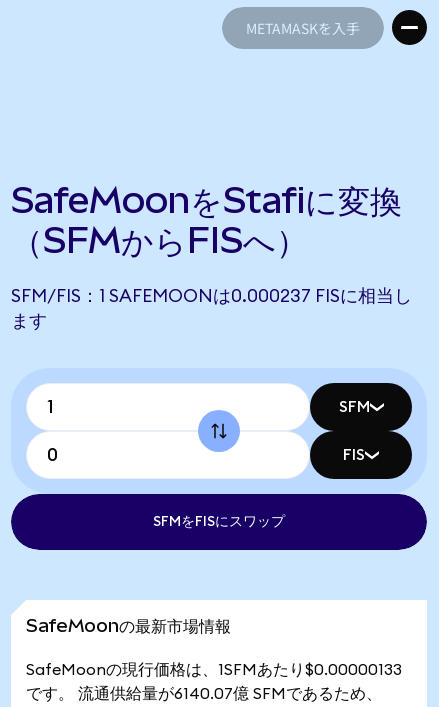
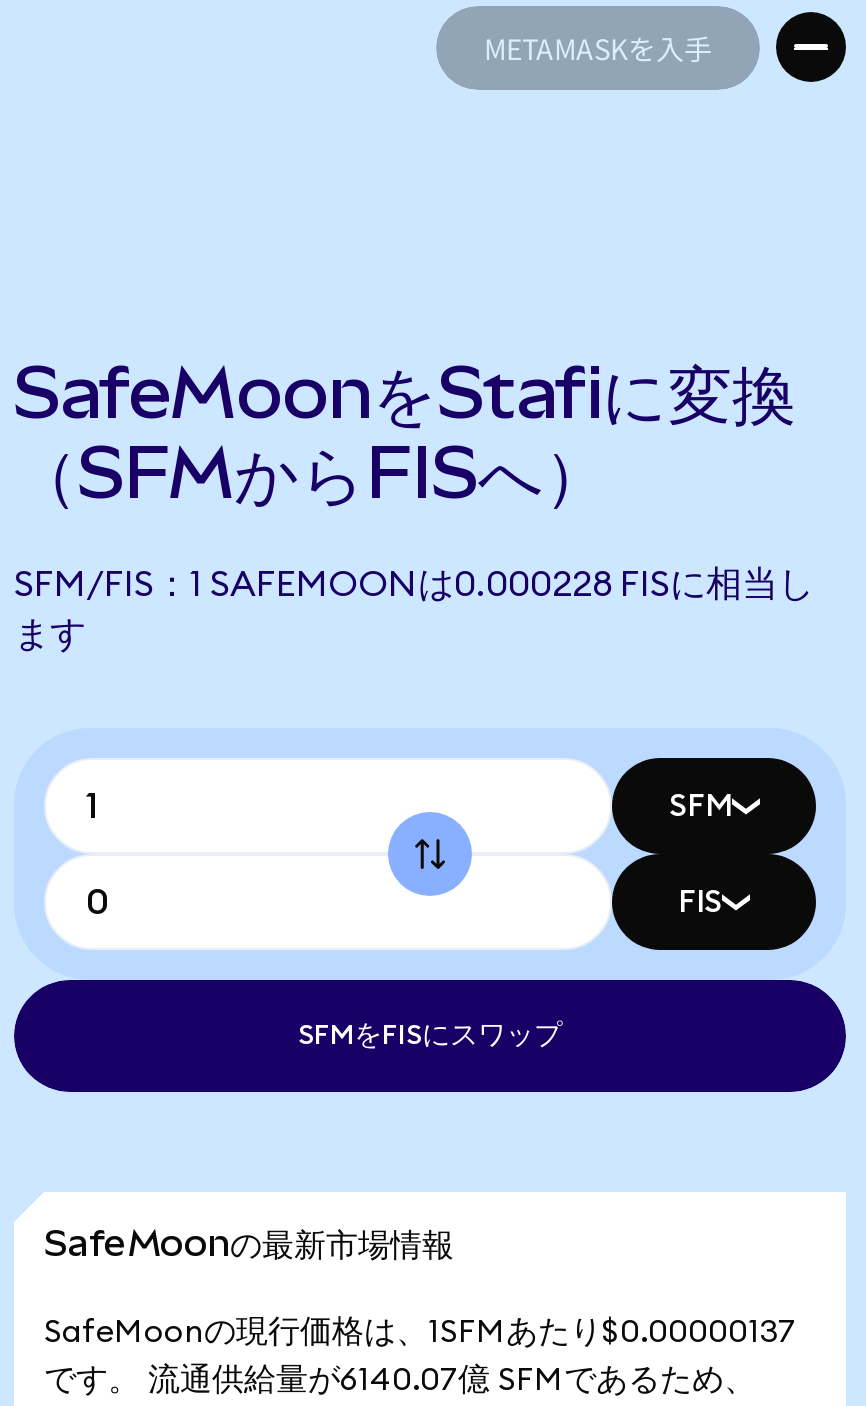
- SFM/FIS：1 SAFEMOONは0.000237 FISに相当し
+ SFM/FIS：1 SAFEMOONは0.000228 FISに相当し

- SafeMoonの現行価格は、1SFMあたり$0.00000133
+ SafeMoonの現行価格は、1SFMあたり$0.00000137
